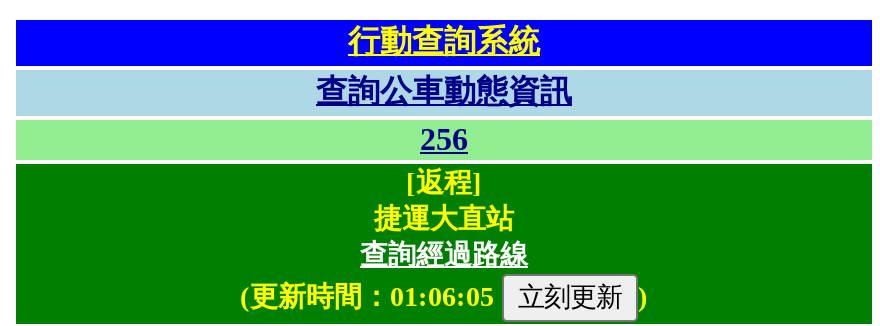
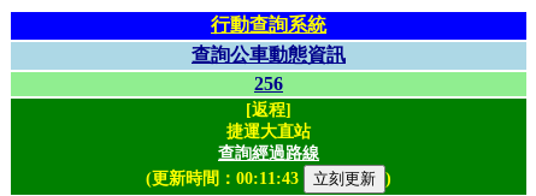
- (更新時間：01:06:05
+ (更新時間：00:11:43
